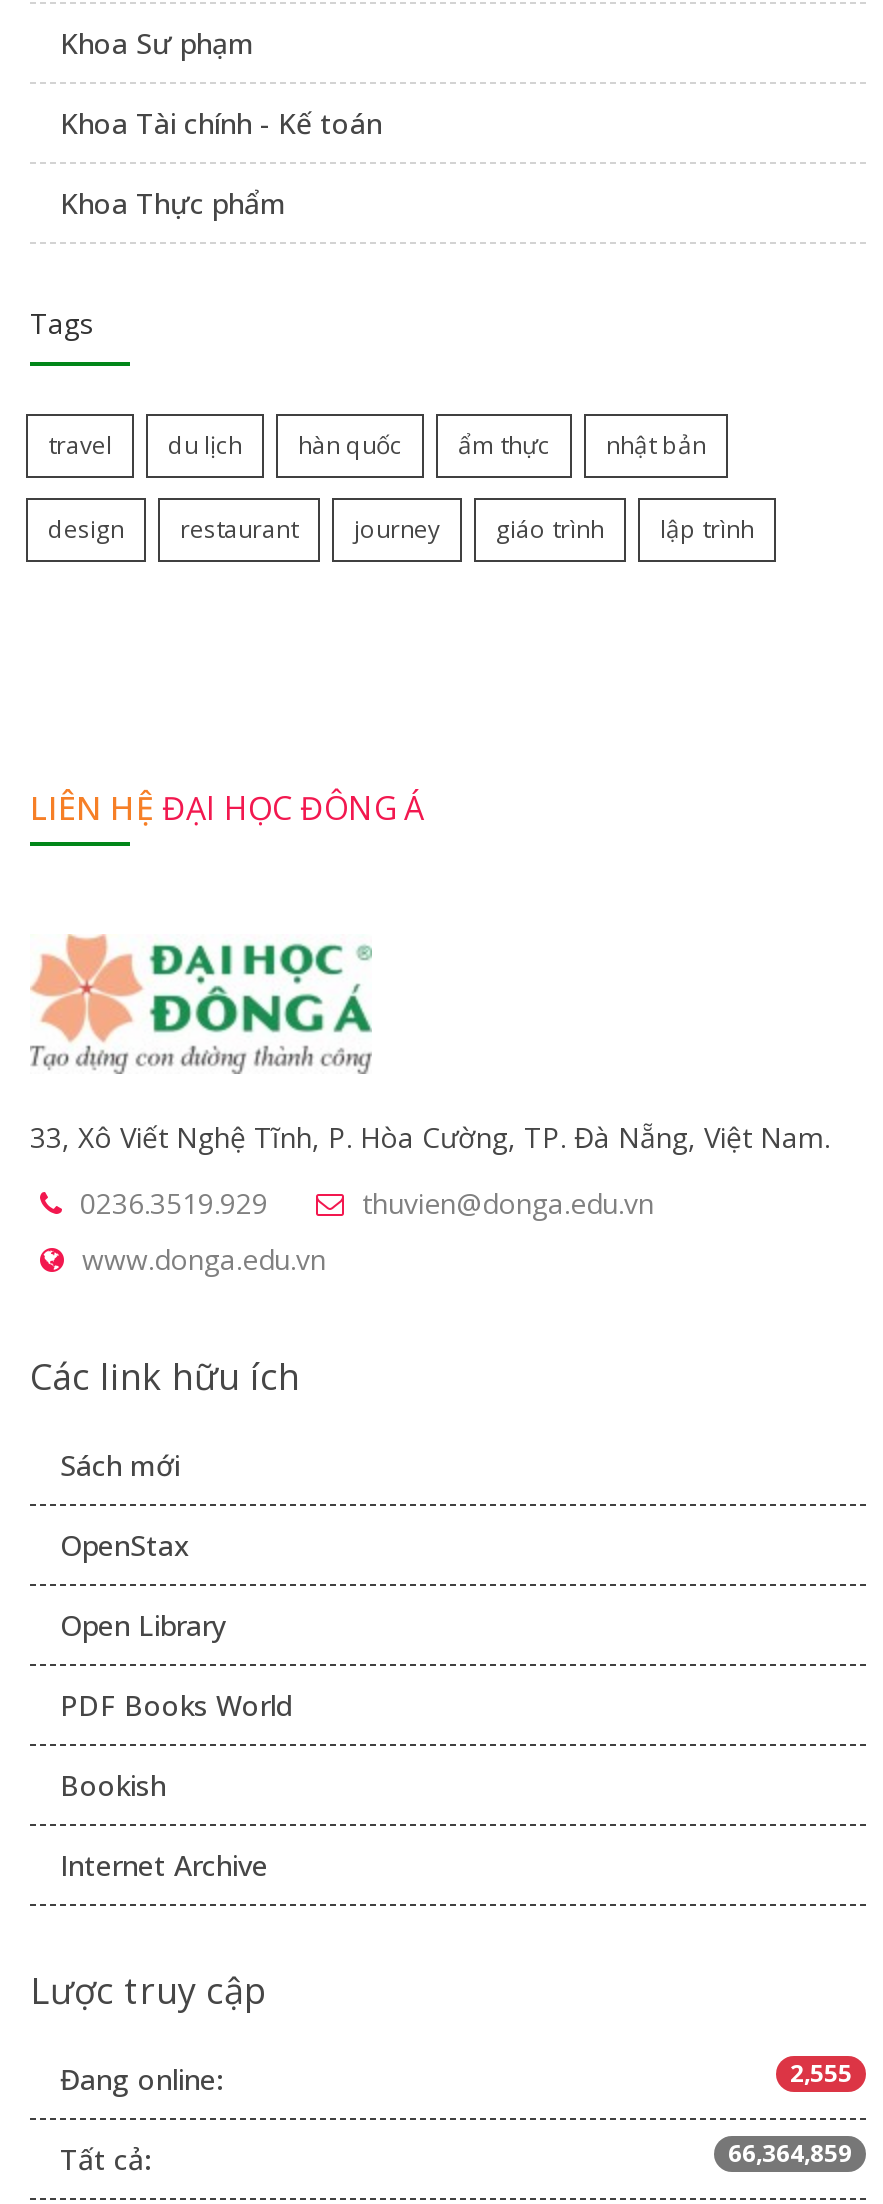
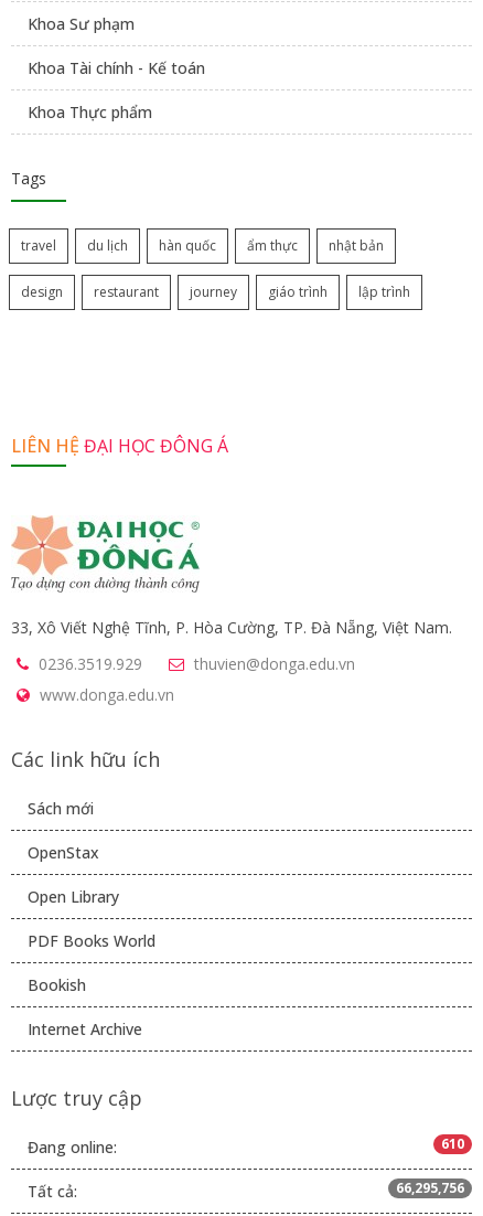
- 2,555
+ 610

- 66,364,859
+ 66,295,756
